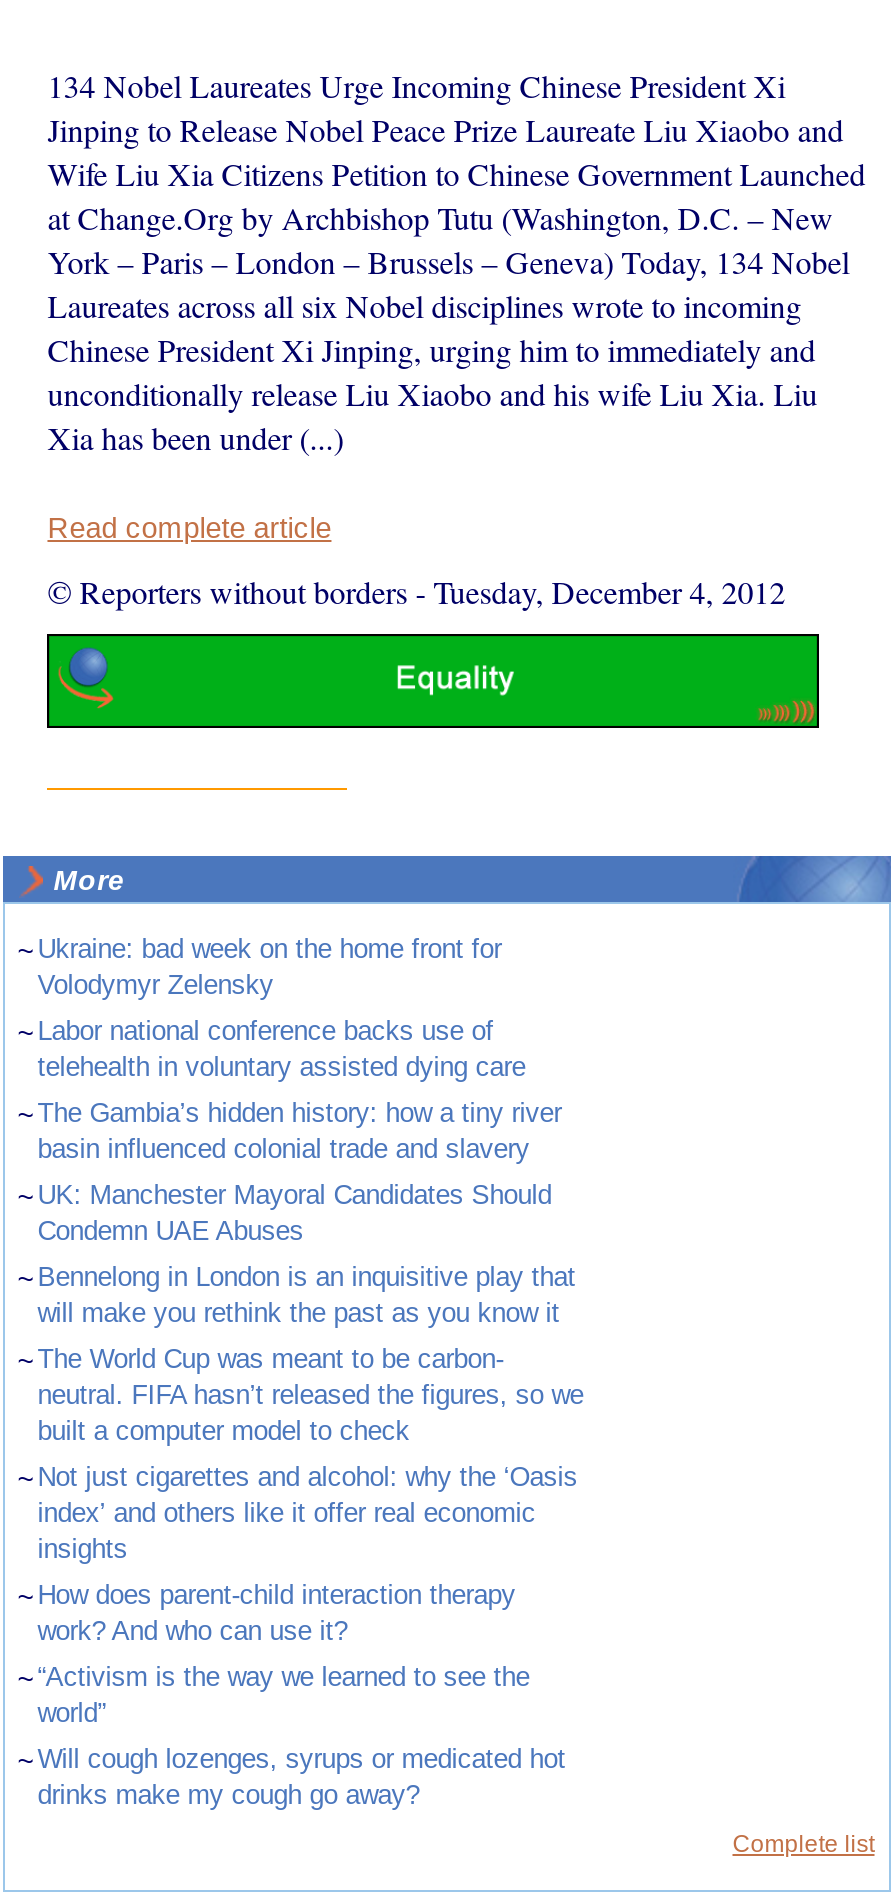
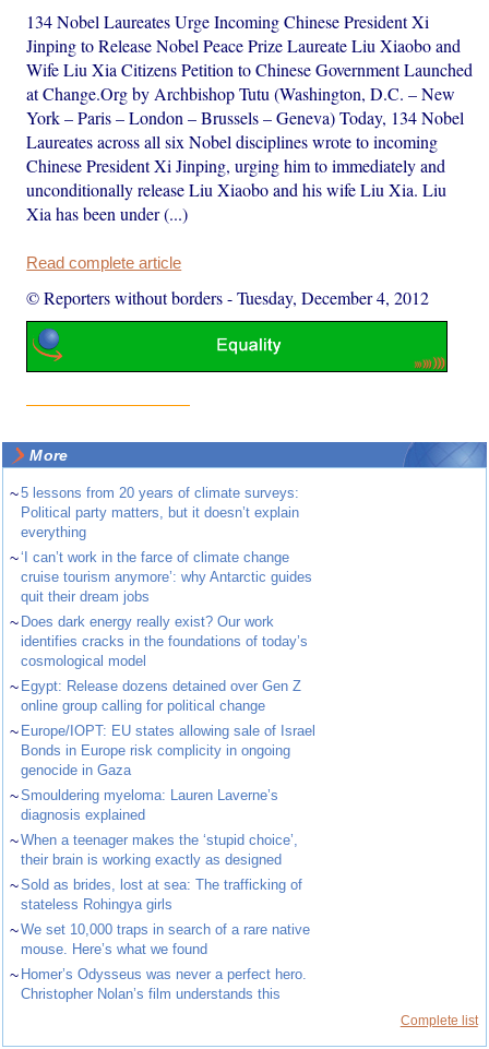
- ~ Ukraine: bad week on the home front for
- Volodymyr Zelensky
+ ~ 5 lessons from 20 years of climate surveys:
+ Political party matters, but it doesn’t explain
+ everything

- ~ Labor national conference backs use of
- telehealth in voluntary assisted dying care
+ ~ ‘I can’t work in the farce of climate change
+ cruise tourism anymore’: why Antarctic guides
+ quit their dream jobs

- ~ The Gambia’s hidden history: how a tiny river
- basin influenced colonial trade and slavery
+ ~ Does dark energy really exist? Our work
+ identifies cracks in the foundations of today’s
+ cosmological model

- ~ UK: Manchester Mayoral Candidates Should
- Condemn UAE Abuses
+ ~ Egypt: Release dozens detained over Gen Z
+ online group calling for political change

- ~ Bennelong in London is an inquisitive play that
- will make you rethink the past as you know it
+ ~ Europe/IOPT: EU states allowing sale of Israel
+ Bonds in Europe risk complicity in ongoing
+ genocide in Gaza

- ~ The World Cup was meant to be carbon-
- neutral. FIFA hasn’t released the figures, so we
- built a computer model to check
+ ~ Smouldering myeloma: Lauren Laverne’s
+ diagnosis explained

- ~ Not just cigarettes and alcohol: why the ‘Oasis
- index’ and others like it offer real economic
- insights
+ ~ When a teenager makes the ‘stupid choice’,
+ their brain is working exactly as designed

- ~ How does parent-child interaction therapy
- work? And who can use it?
+ ~ Sold as brides, lost at sea: The trafficking of
+ stateless Rohingya girls

- ~ “Activism is the way we learned to see the
- world”
+ ~ We set 10,000 traps in search of a rare native
+ mouse. Here’s what we found

- ~ Will cough lozenges, syrups or medicated hot
- drinks make my cough go away?
+ ~ Homer’s Odysseus was never a perfect hero.
+ Christopher Nolan’s film understands this
